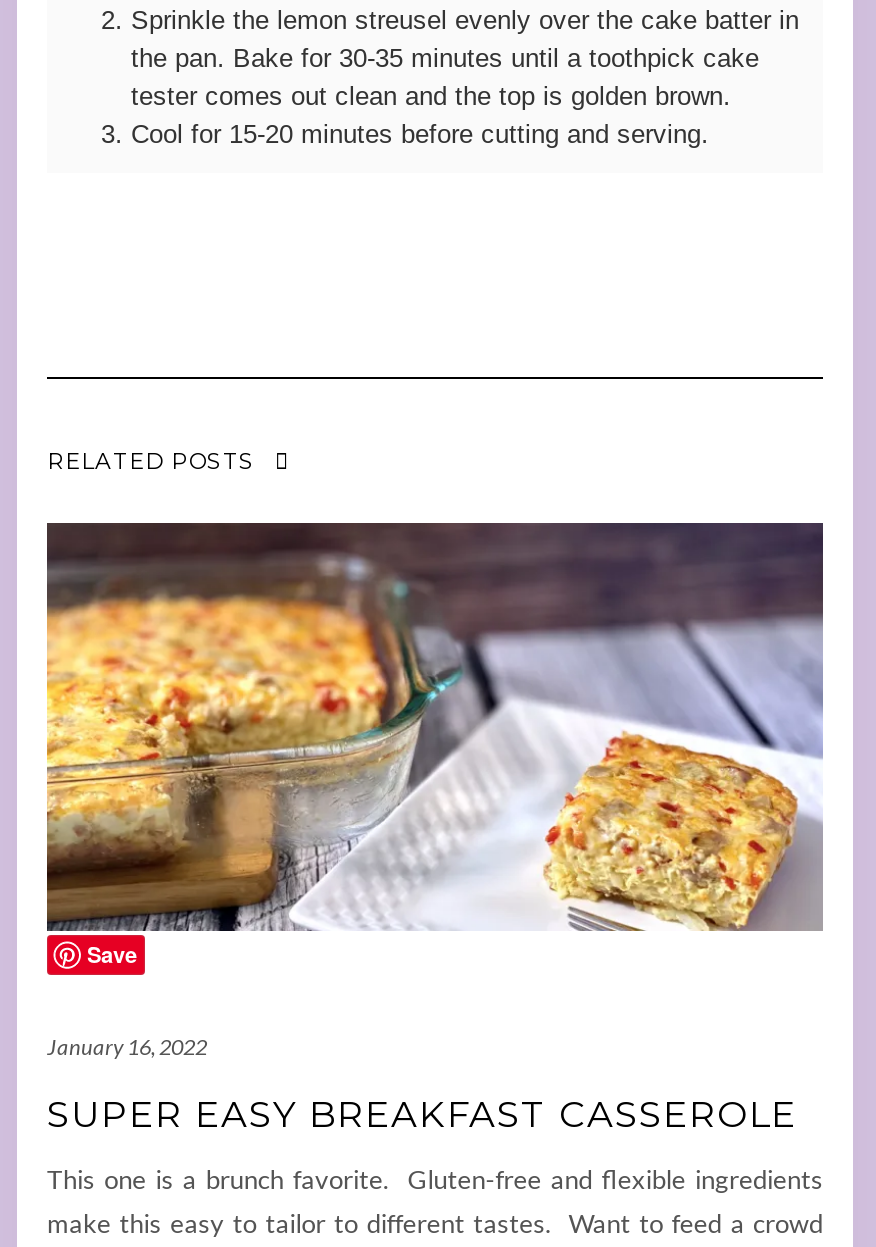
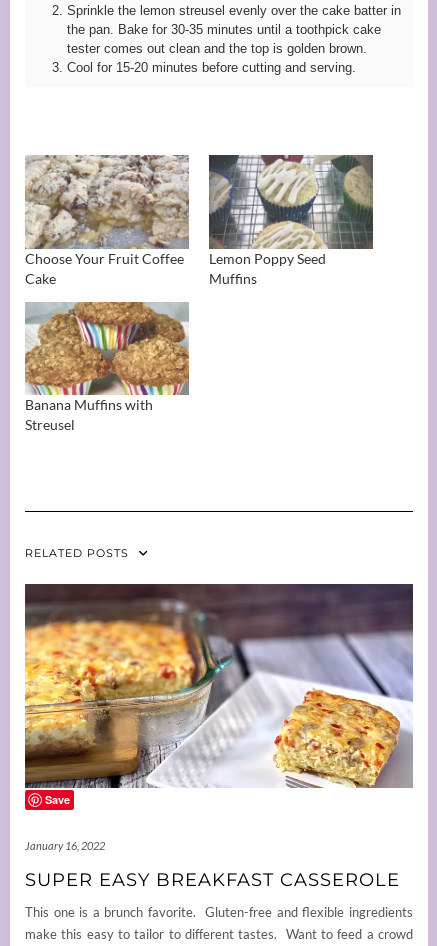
+ [image]
+ Choose Your Fruit Coffee
+ Cake

+ [image]
+ Banana Muffins with
+ Streusel

+ [image]
+ Lemon Poppy Seed
+ Muffins
